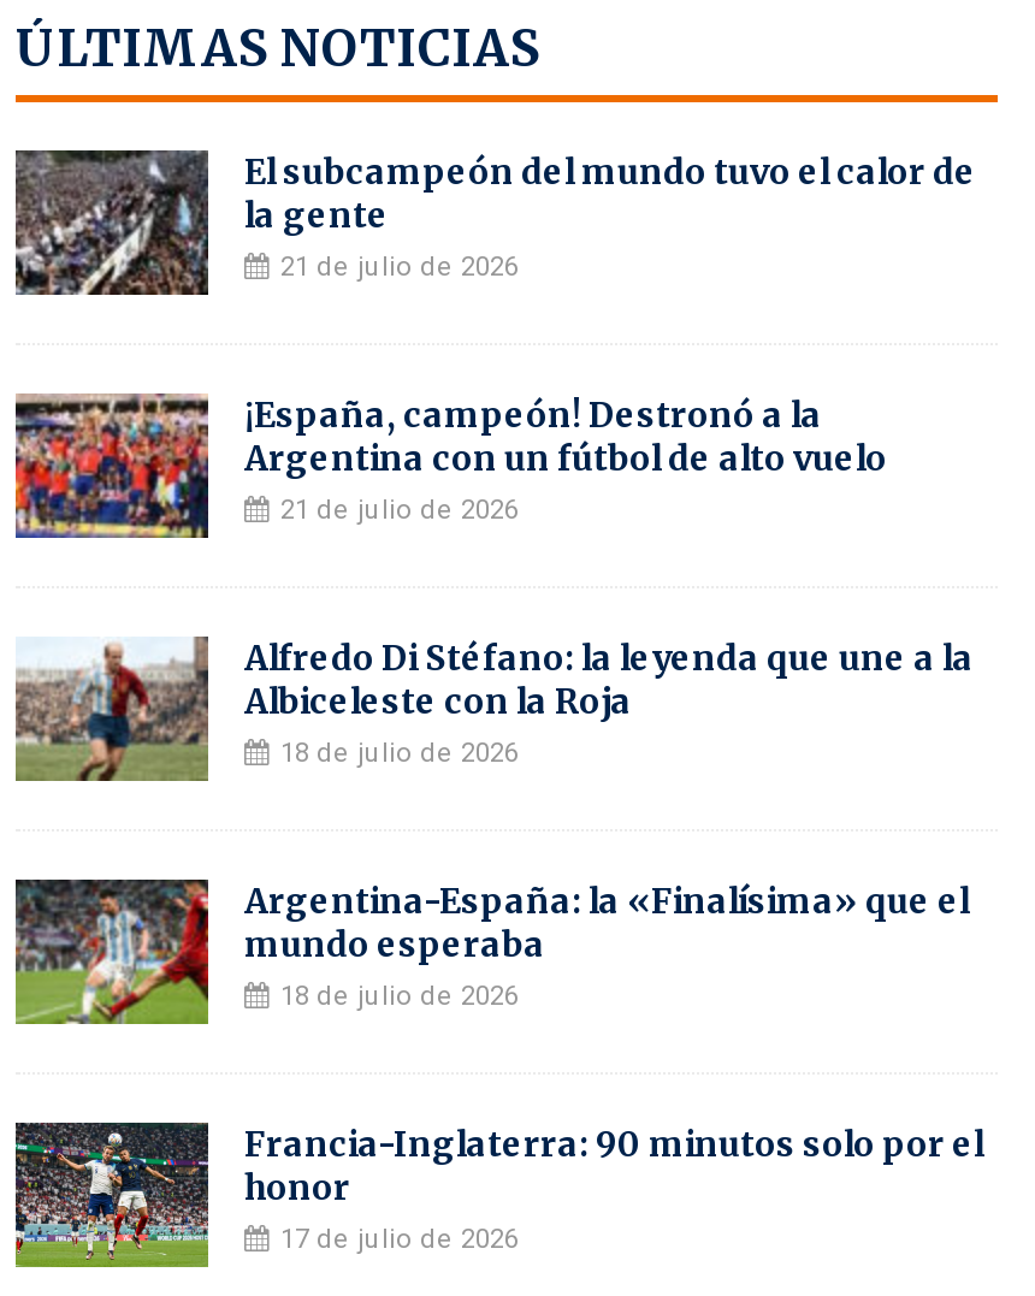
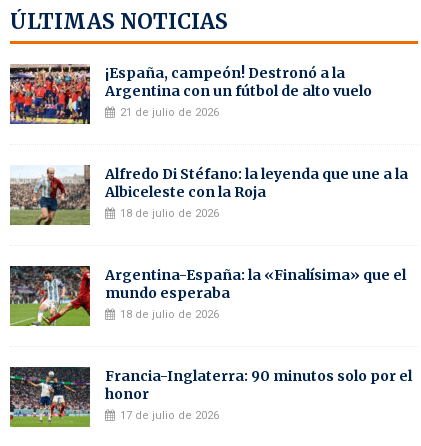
- [image]
- El subcampeón del mundo tuvo el calor de
- la gente
- 21 de julio de 2026
